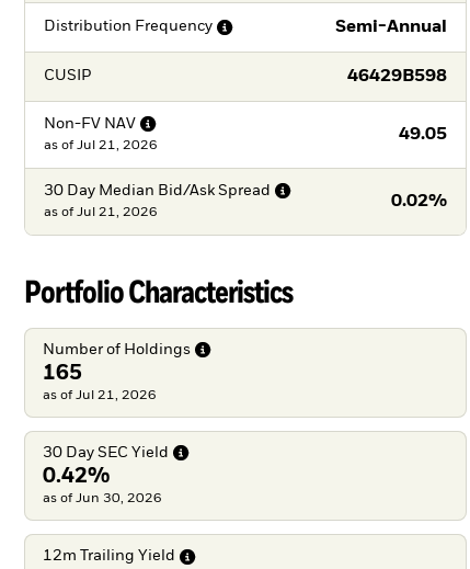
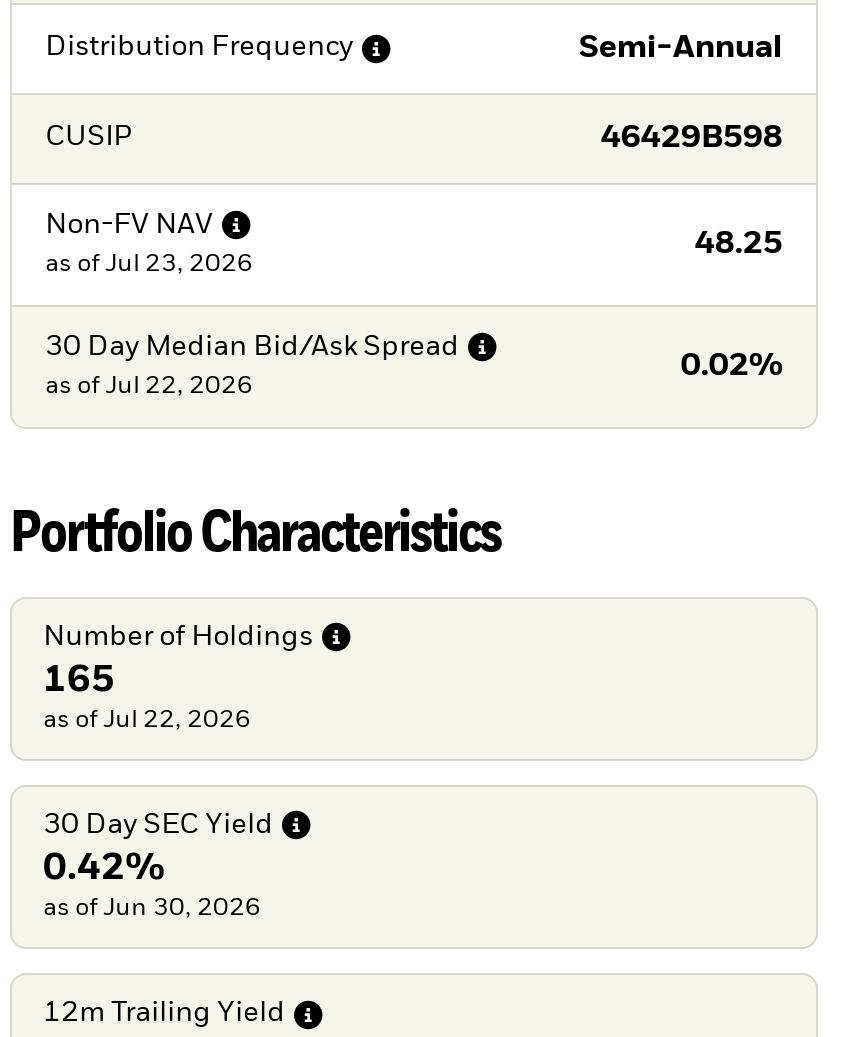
- 49.05
+ 48.25

- as of Jul 21, 2026
+ as of Jul 23, 2026

- as of Jul 21, 2026
+ as of Jul 22, 2026

- as of Jul 21, 2026
+ as of Jul 22, 2026
